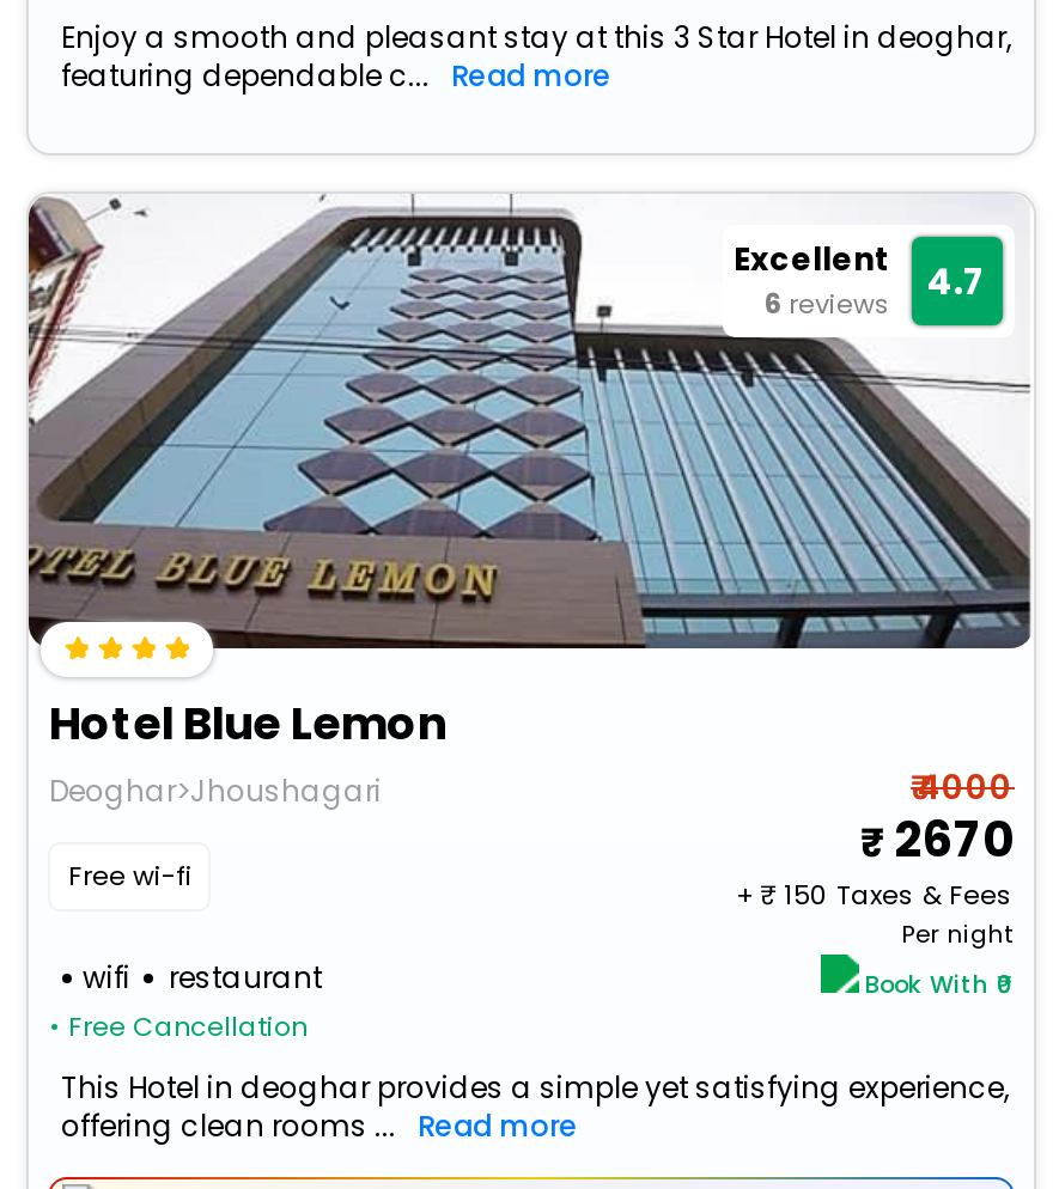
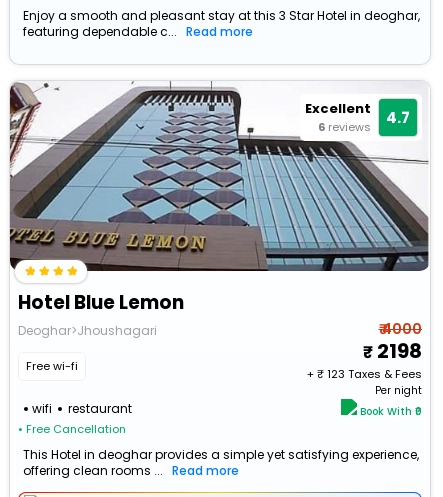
- 2670
+ 2198

- + ₹150 Taxes & Fees
+ + ₹123 Taxes & Fees
